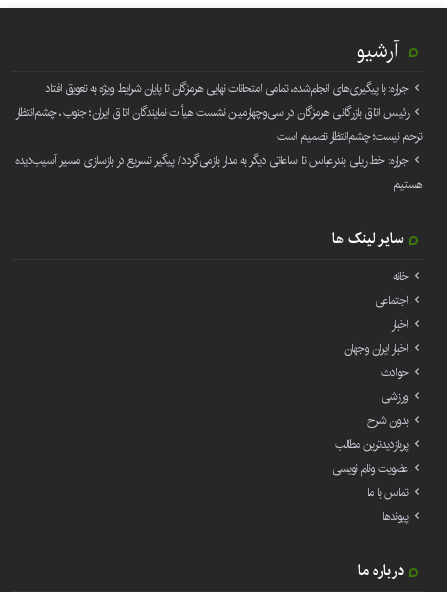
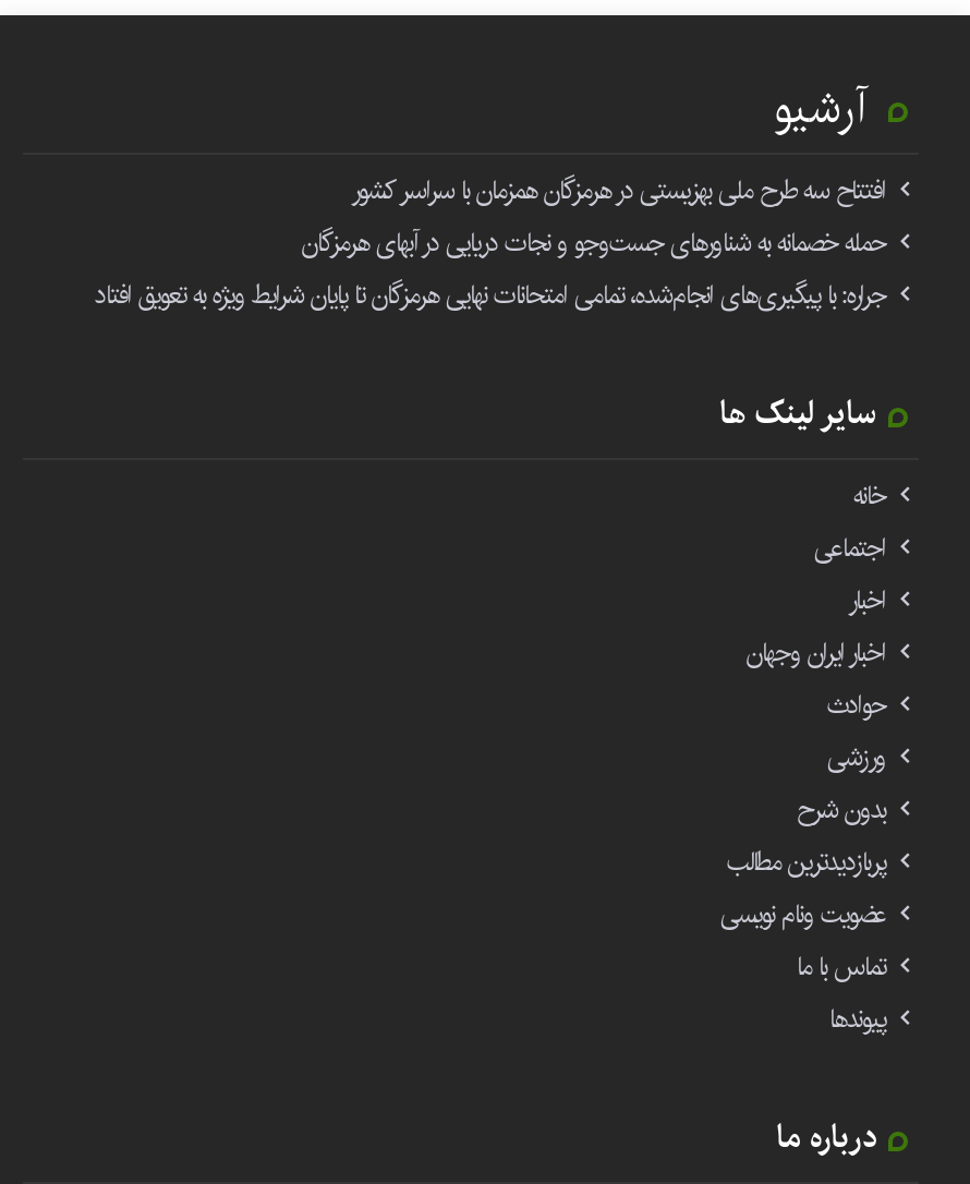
+ افتتاح سه طرح ملی بهزیستی در هرمزگان همزمان با سراسر کشور
+ حمله خصمانه به شناورهای جست‌وجو و نجات دریایی در آبهای هرمزگان

moved down: جراره: با پیگیری‌های انجام‌شده، تمامی امتحانات نهایی هرمزگان تا پایان شرایط ویژه به تعویق افتاد

- رئیس اتاق بازرگانی هرمزگان در سی‌وچهارمین نشست هیأت نمایندگان اتاق ایران؛ جنوب، چشم‌انتظار
- ترحم نیست؛ چشم‌انتظار تصمیم است
- جراره: خط ریلی بندرعباس تا ساعاتی دیگر به مدار بازمی‌گردد/ پیگیر تسریع در بازسازی مسیر آسیب‌دیده
- هستیم
